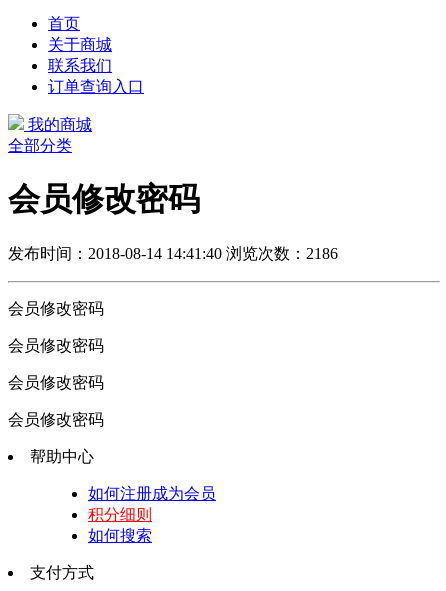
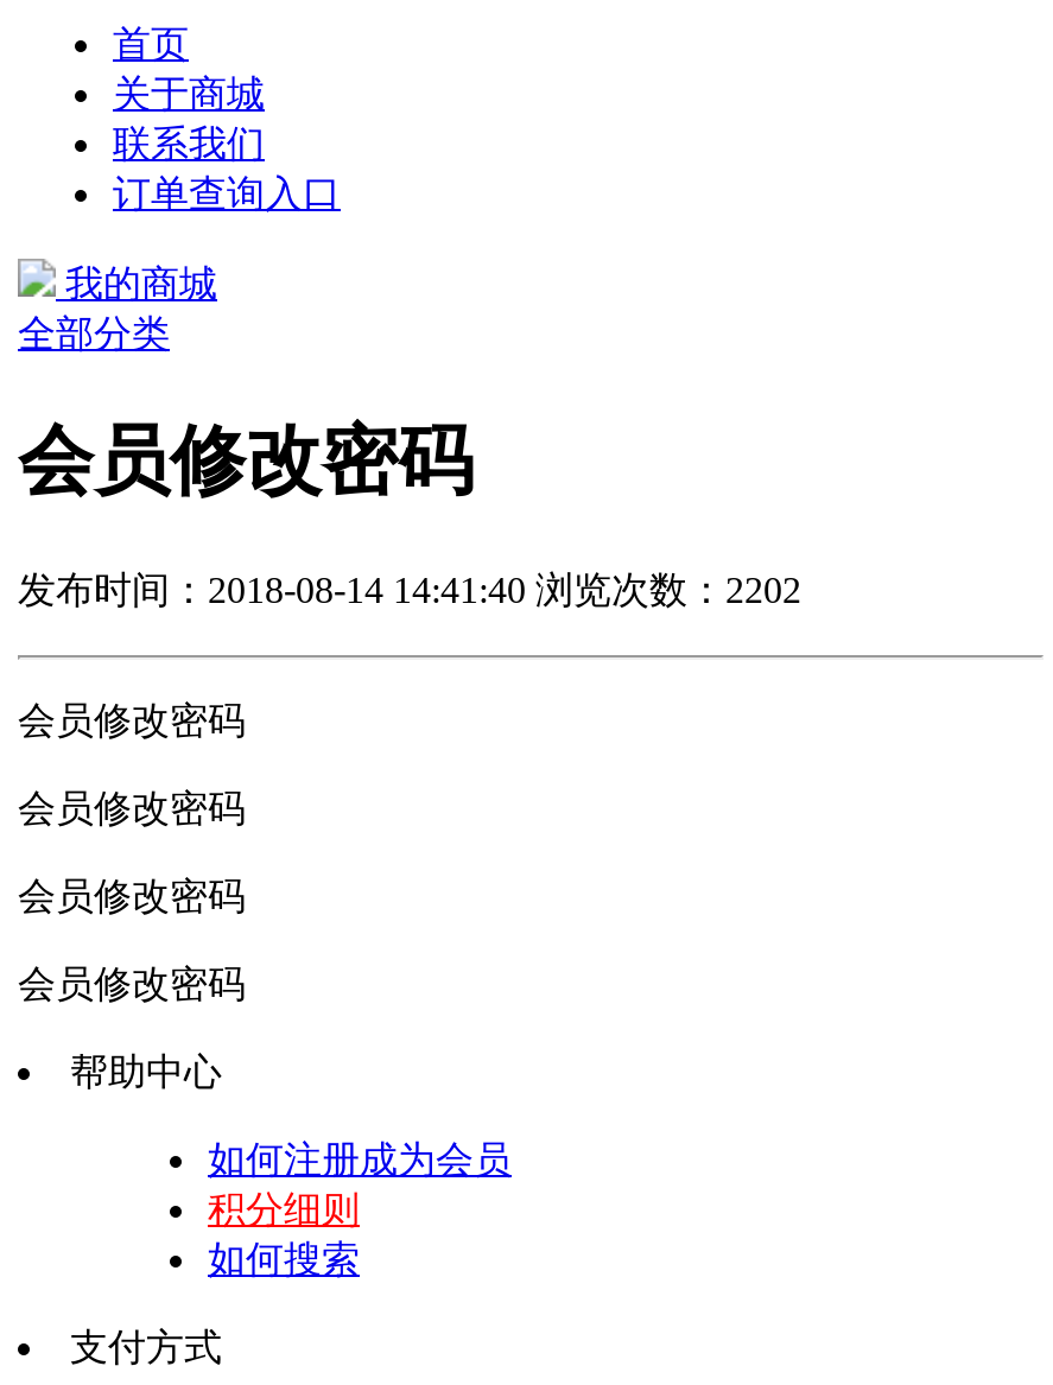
- 发布时间：2018-08-14 14:41:40 浏览次数：2186
+ 发布时间：2018-08-14 14:41:40 浏览次数：2202
